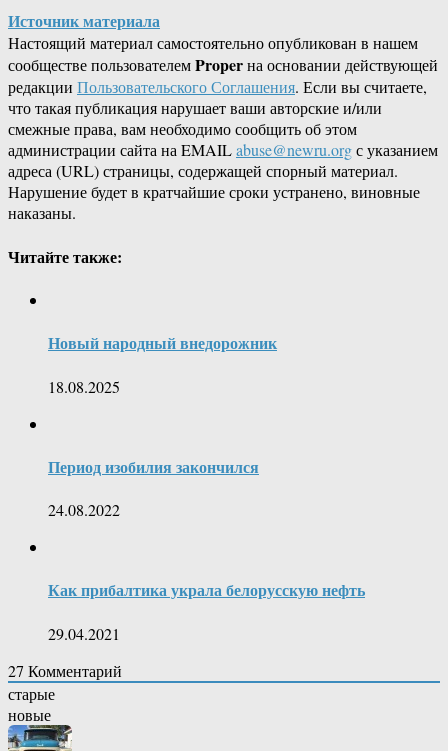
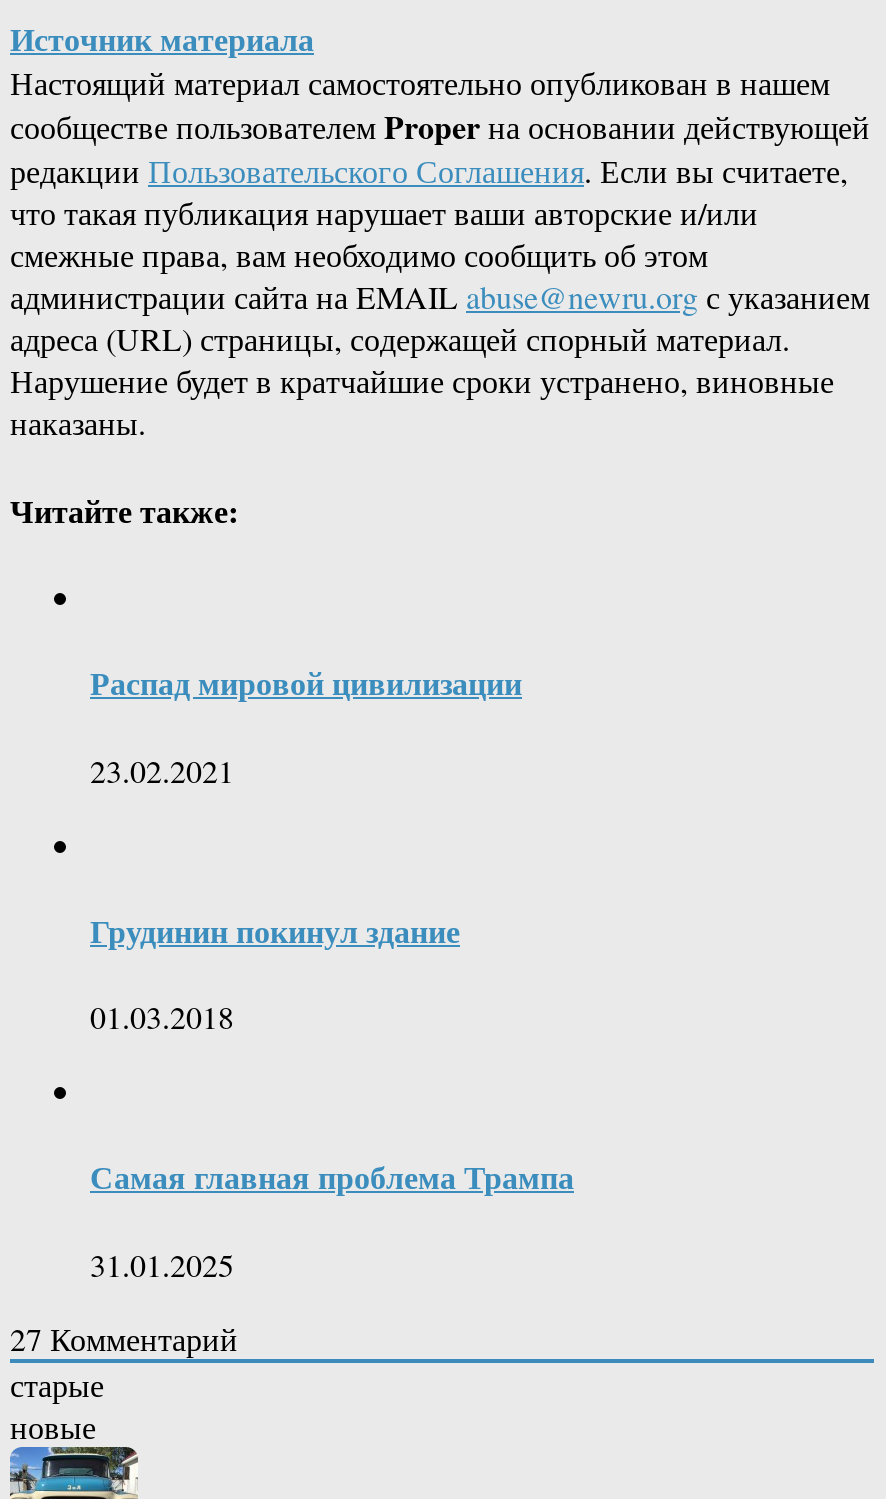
- Новый народный внедорожник
+ Распад мировой цивилизации

- 18.08.2025
+ 23.02.2021

- Период изобилия закончился
+ Грудинин покинул здание

- 24.08.2022
+ 01.03.2018

- Как прибалтика украла белорусскую нефть
+ Самая главная проблема Трампа

- 29.04.2021
+ 31.01.2025
